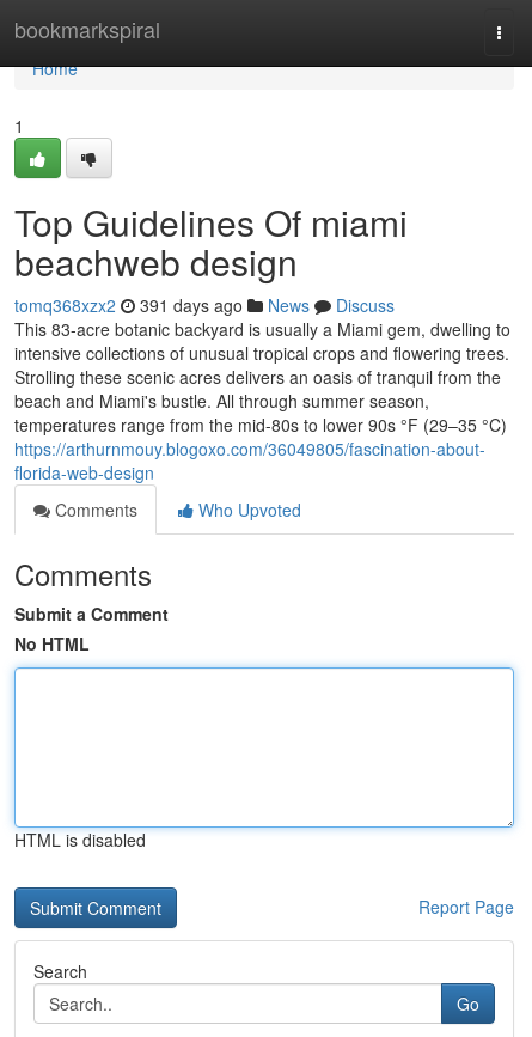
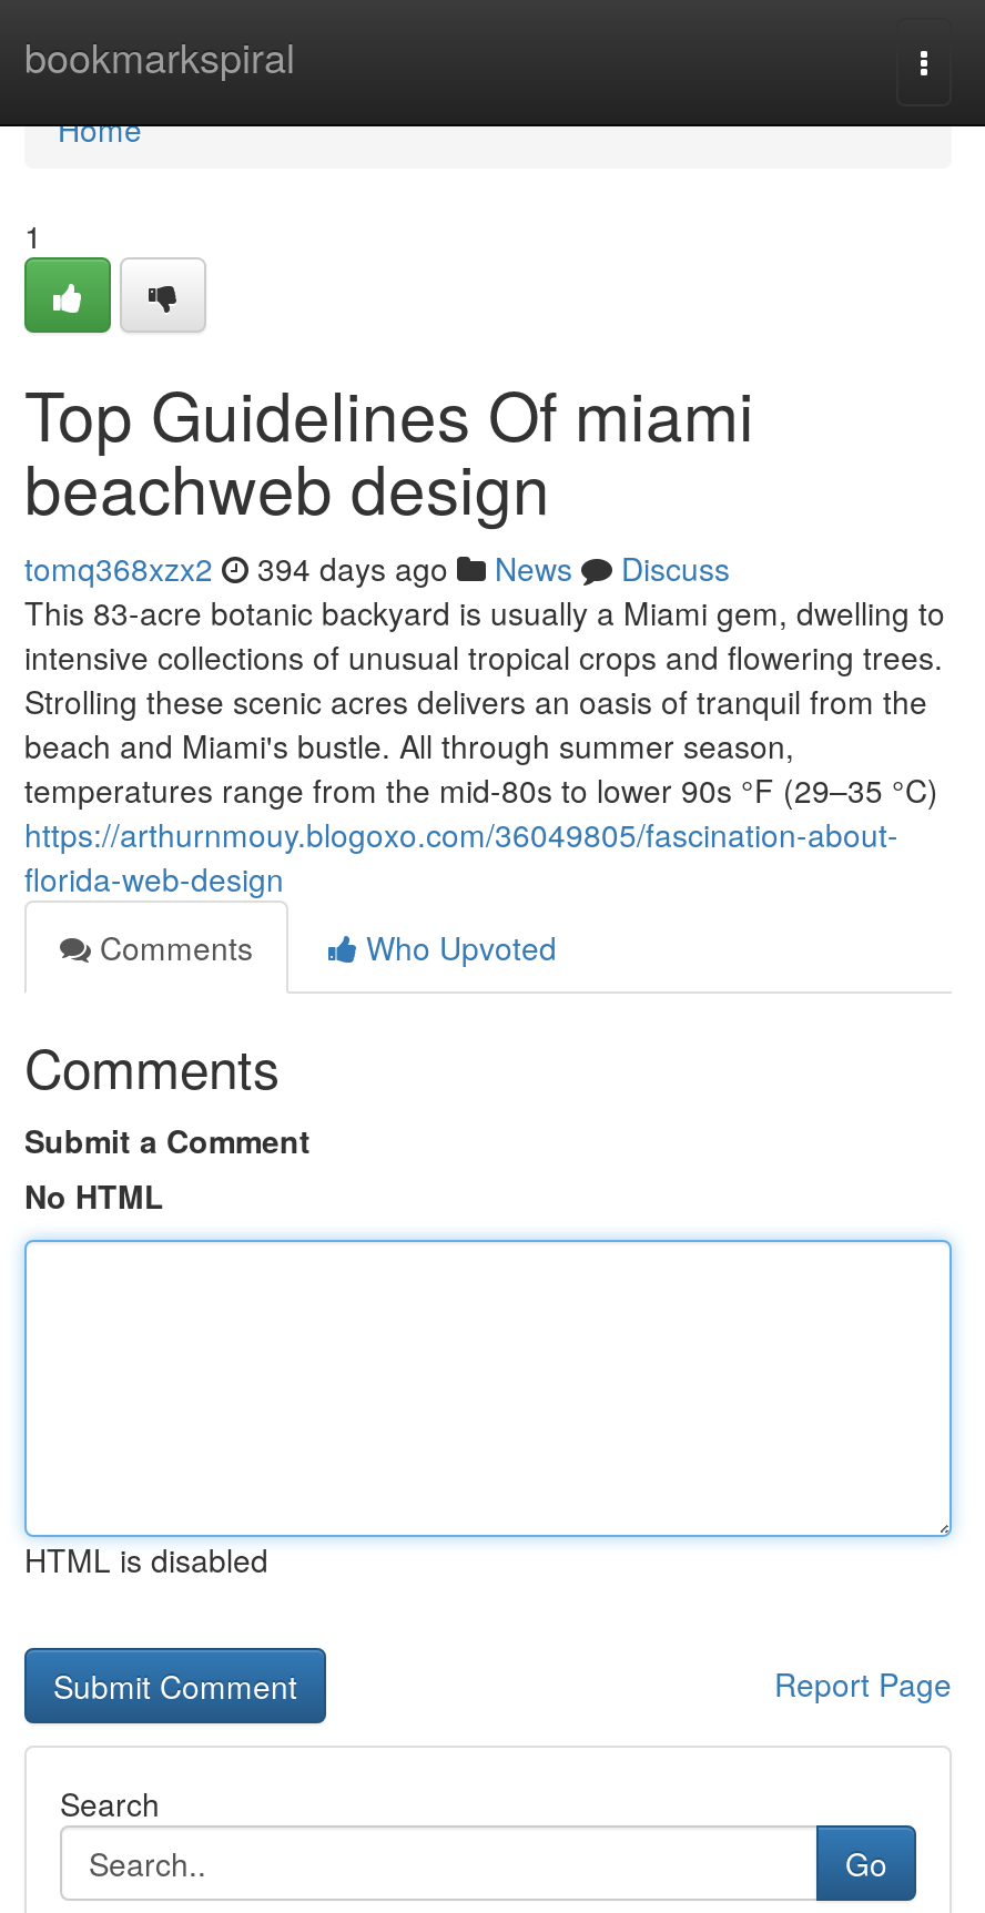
- tomq368xzx2 391 days ago News Discuss
+ tomq368xzx2 394 days ago News Discuss
